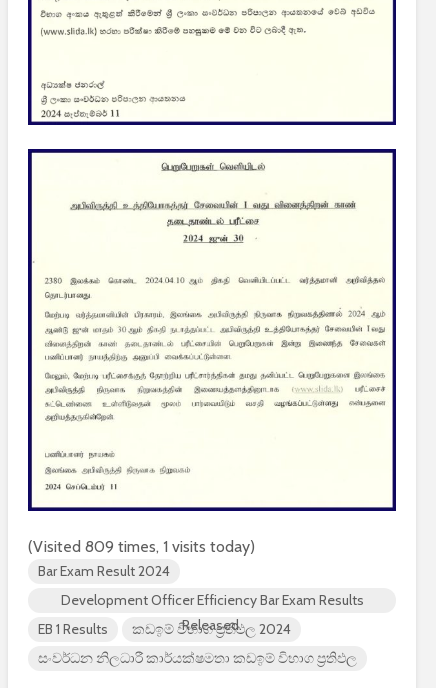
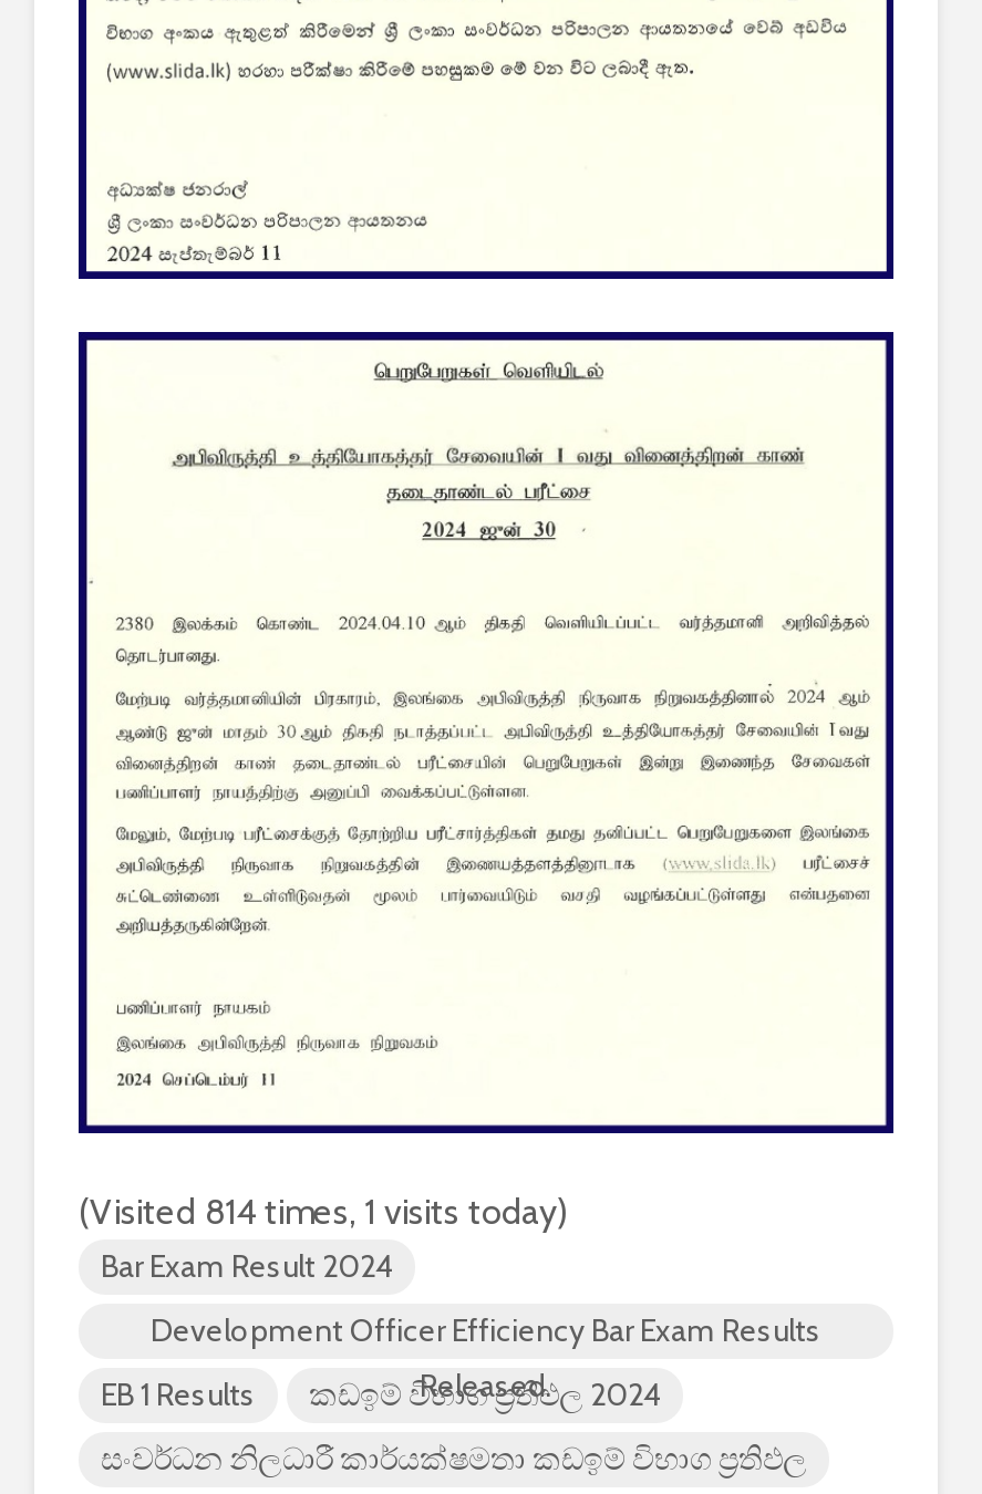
- (Visited 809 times, 1 visits today)
+ (Visited 814 times, 1 visits today)
